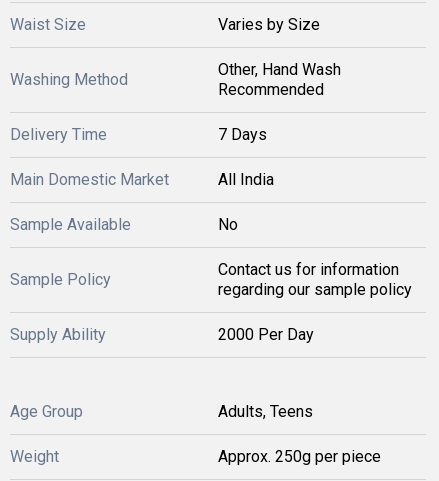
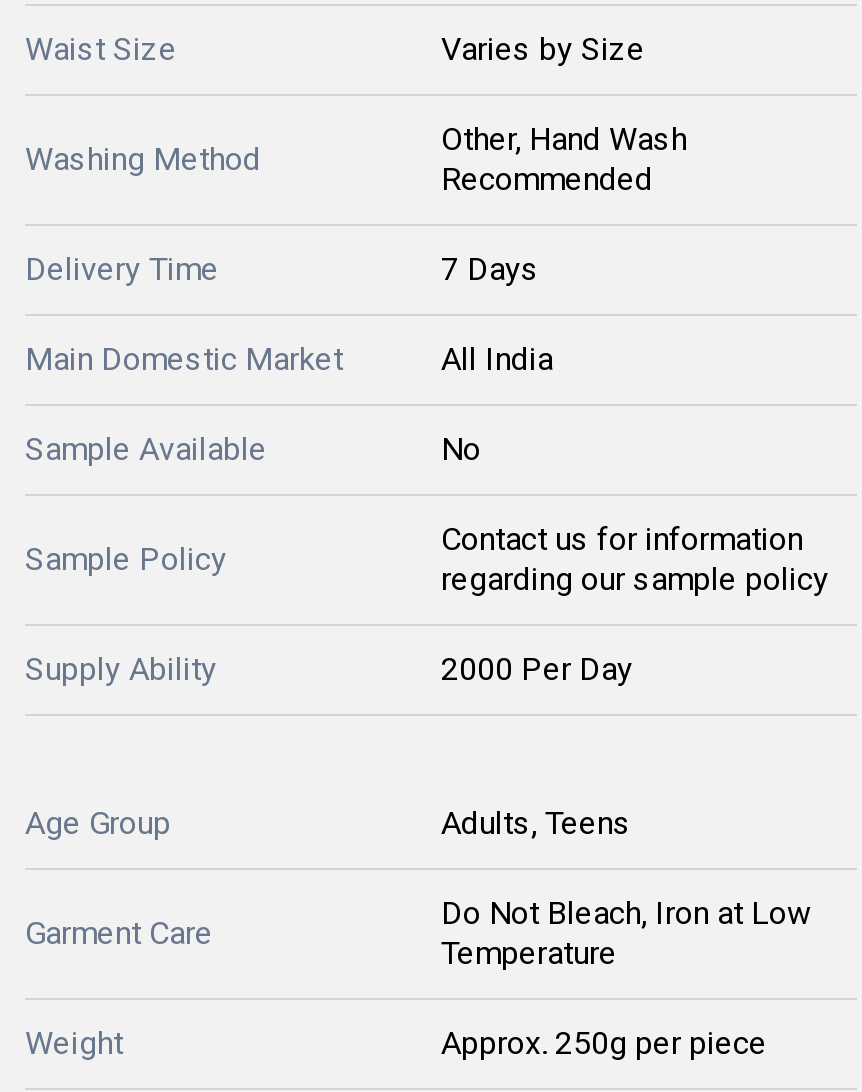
+ Garment Care

+ Do Not Bleach, Iron at Low
+ Temperature
